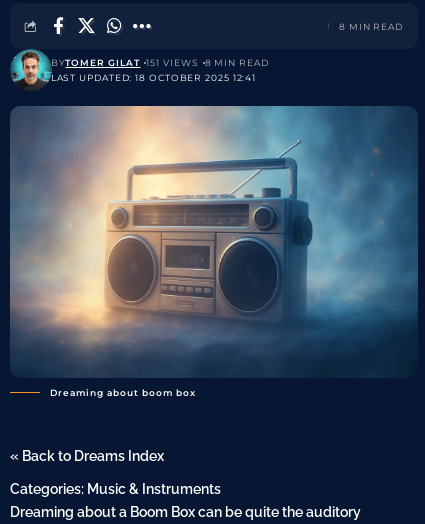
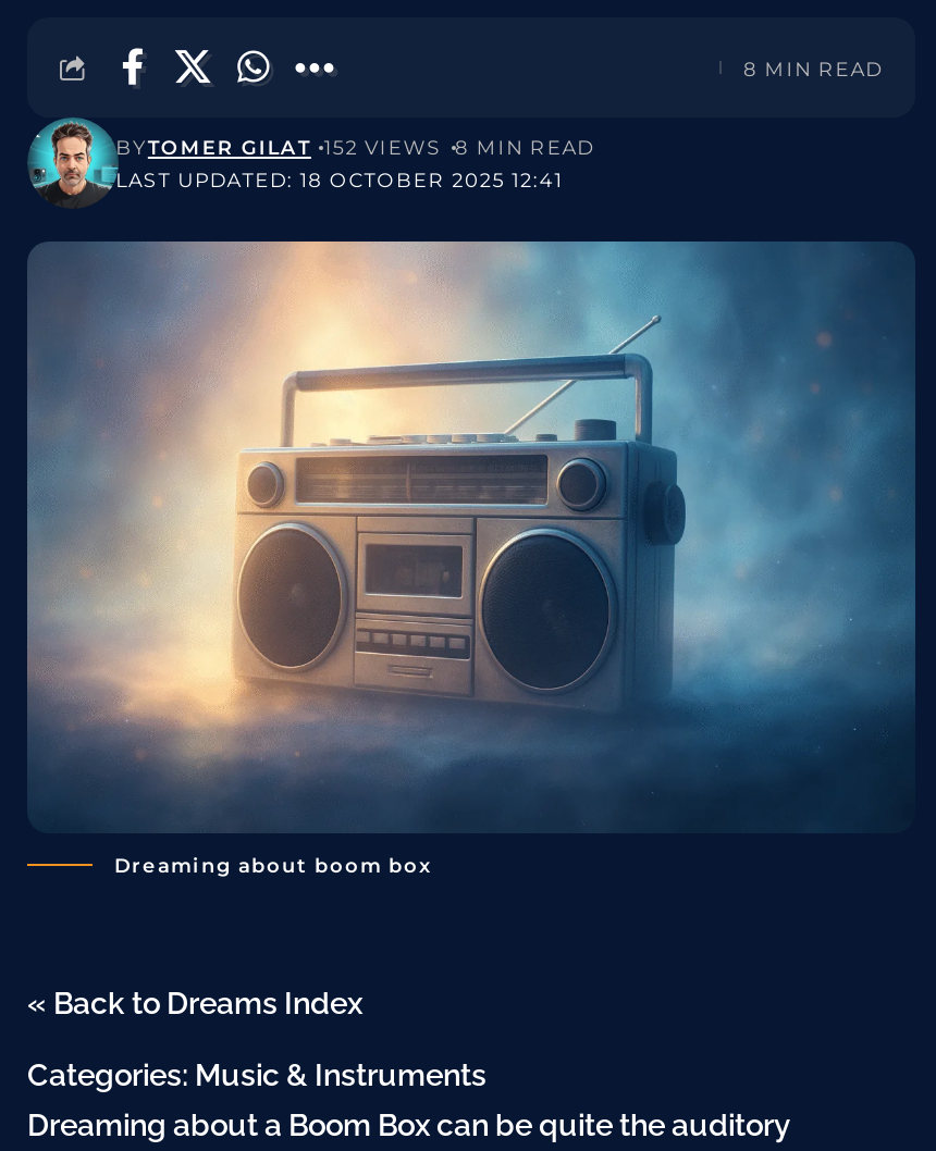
- BYTOMER GILAT 151 VIEWS 8 MIN READ
+ BYTOMER GILAT 152 VIEWS 8 MIN READ
